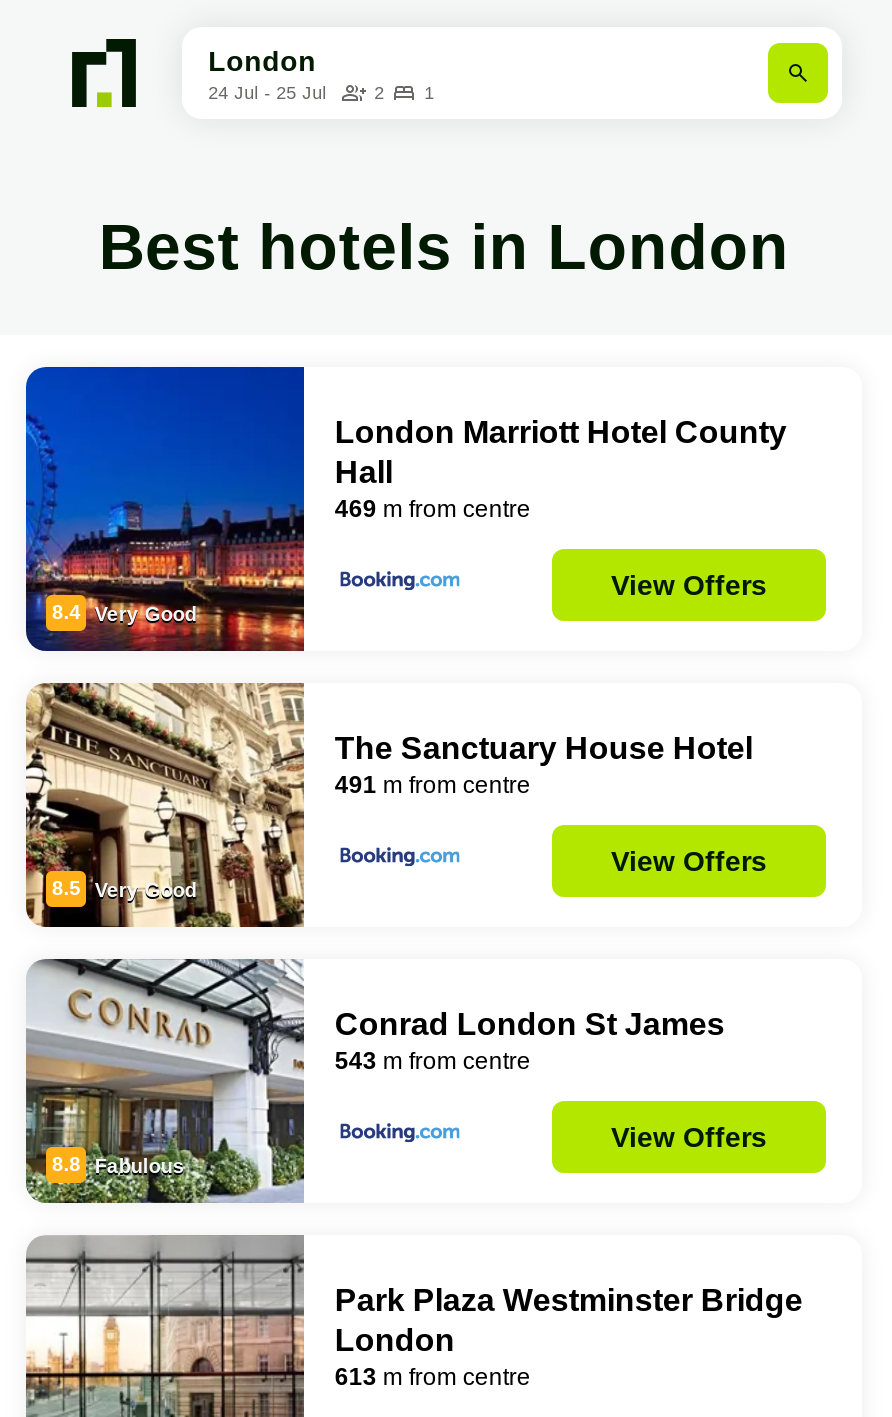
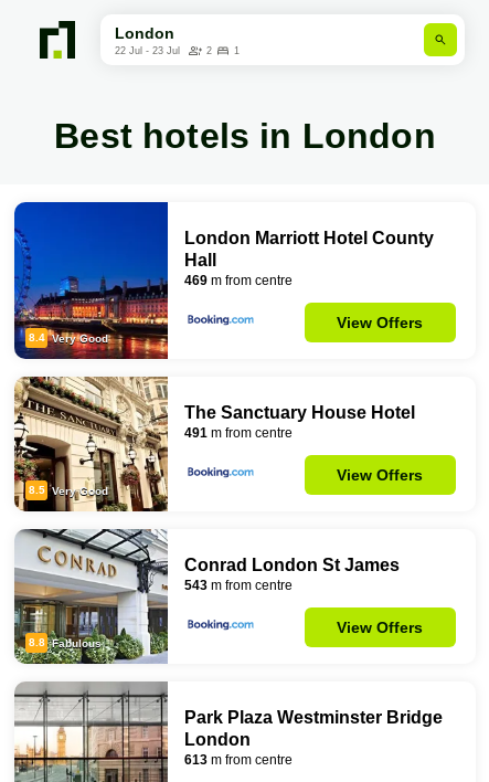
- 24 Jul - 25 Jul
+ 22 Jul - 23 Jul
